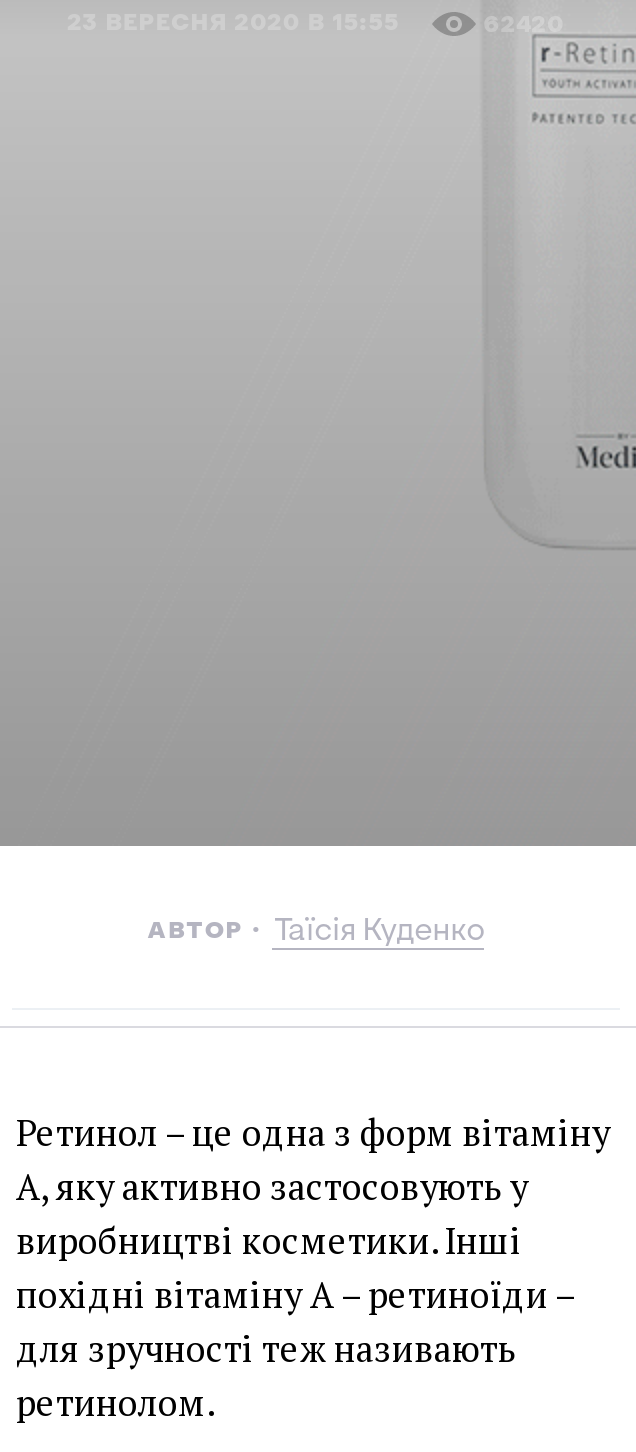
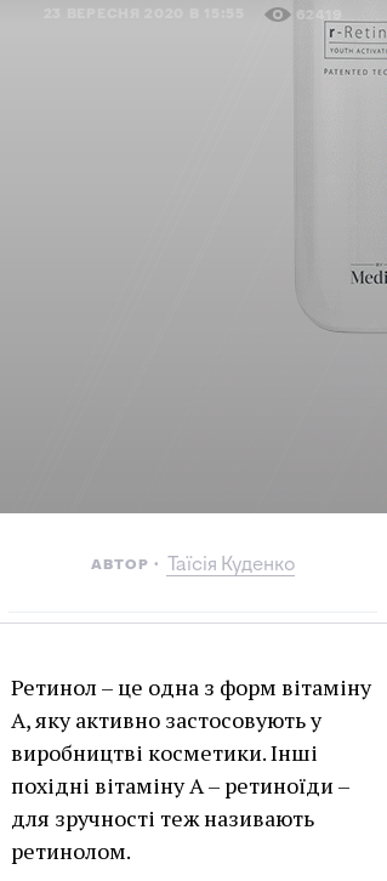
- 62420
+ 62419
